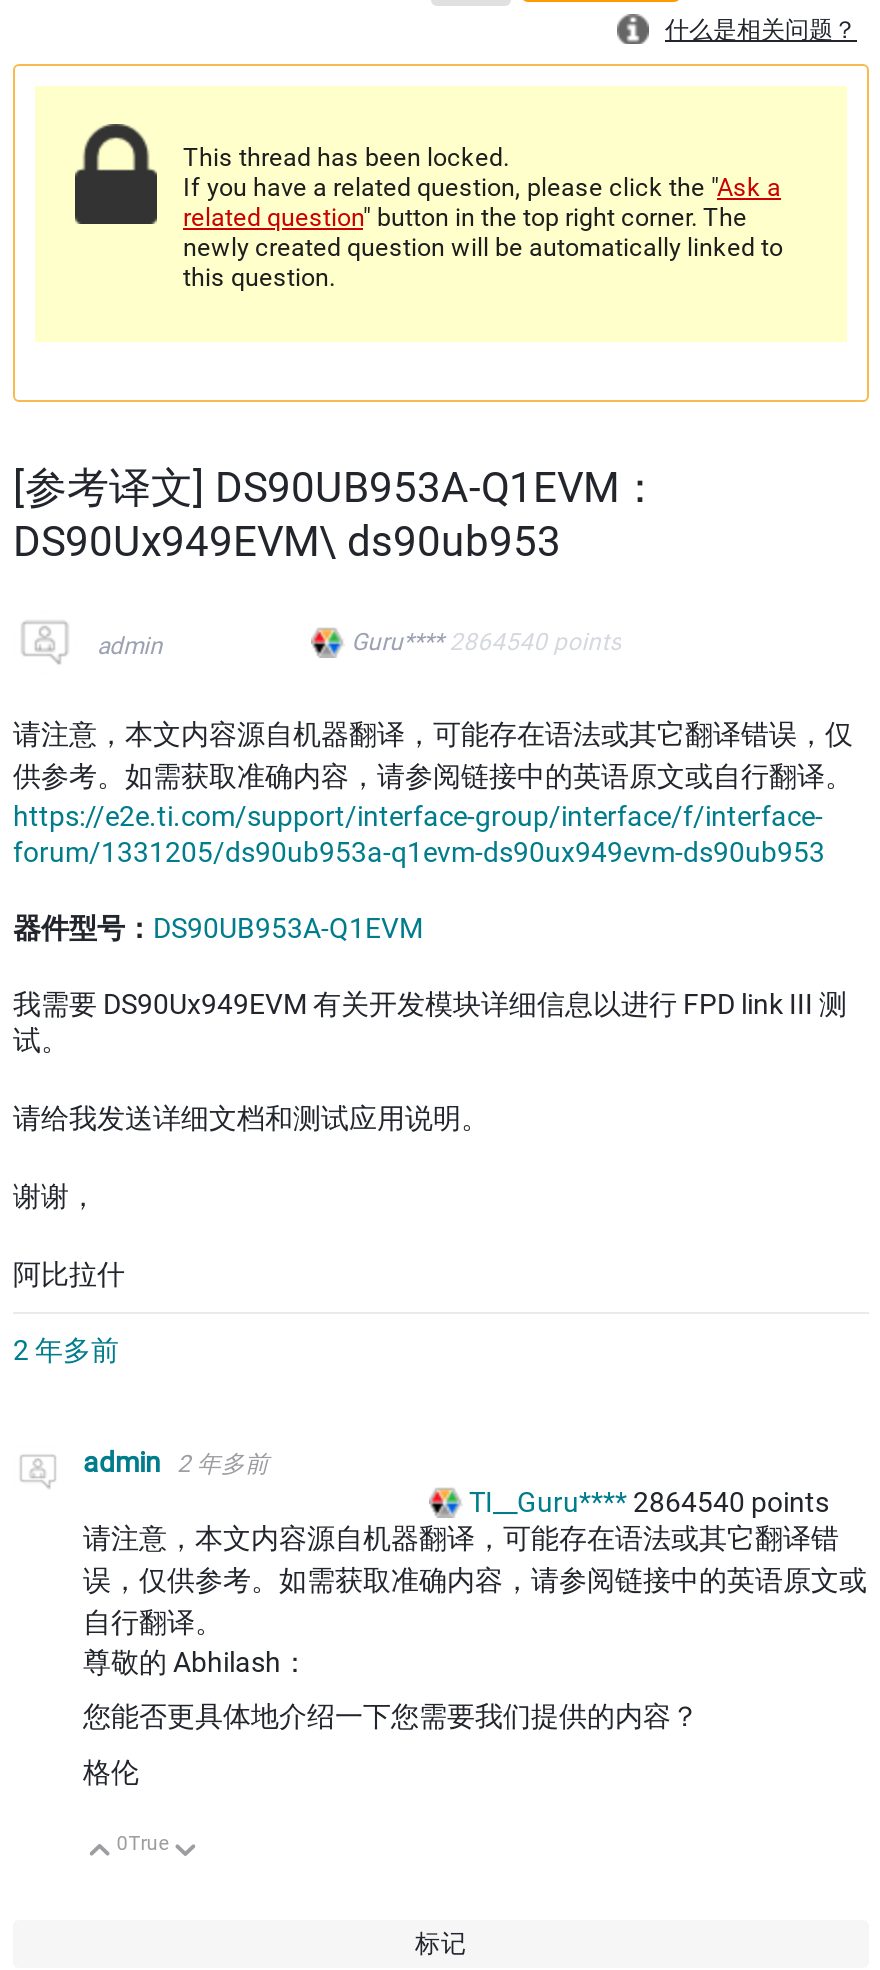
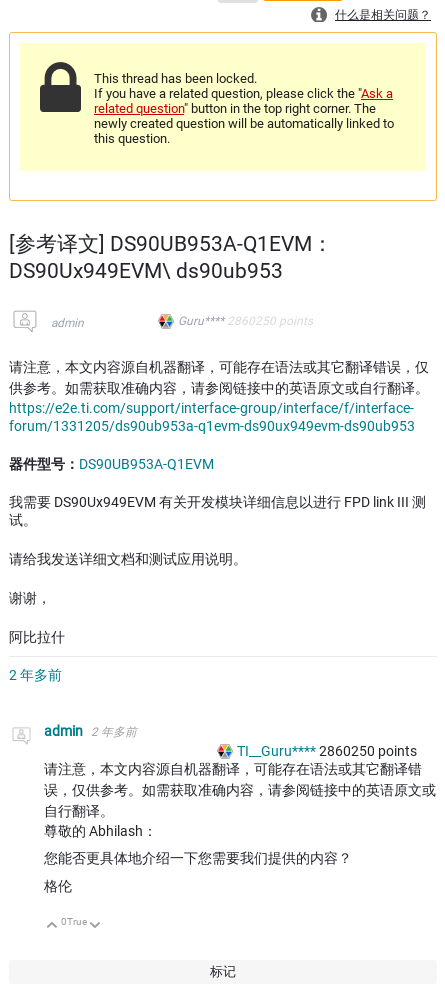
- Guru**** 2864540 points
+ Guru**** 2860250 points

- TI__Guru**** 2864540 points
+ TI__Guru**** 2860250 points
